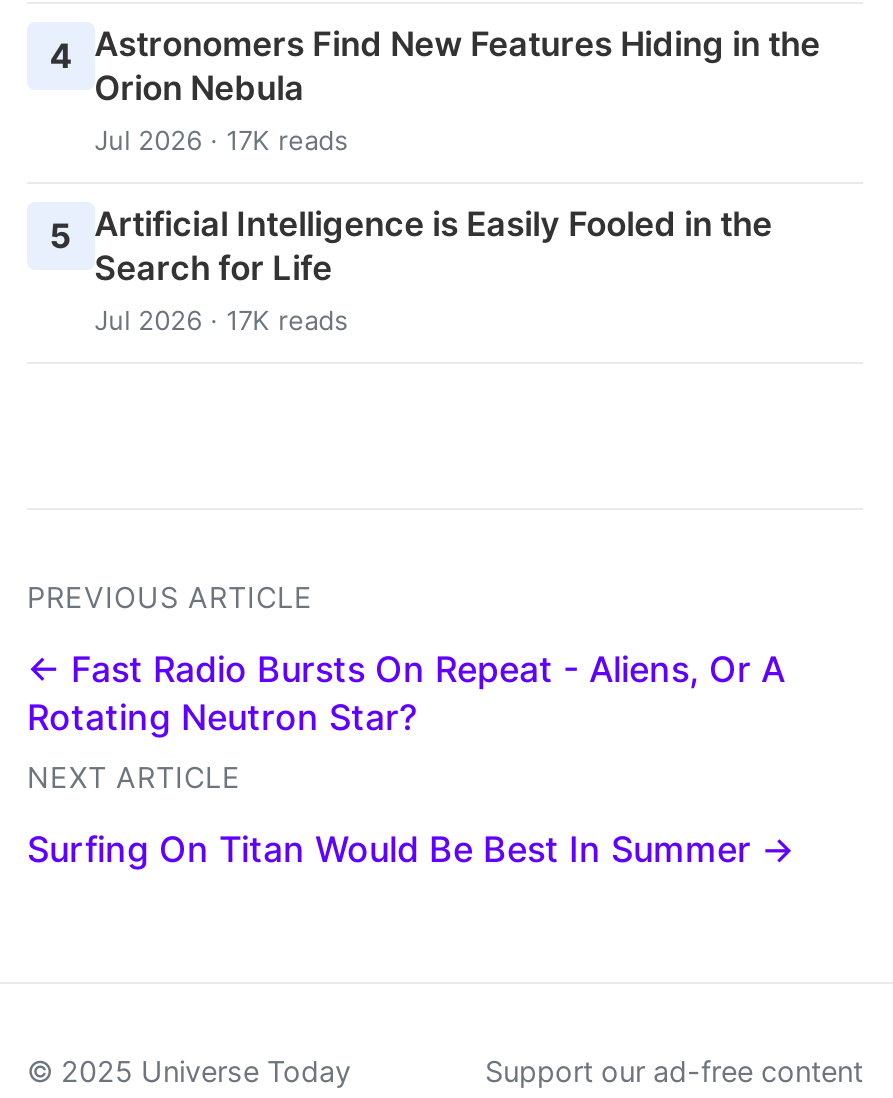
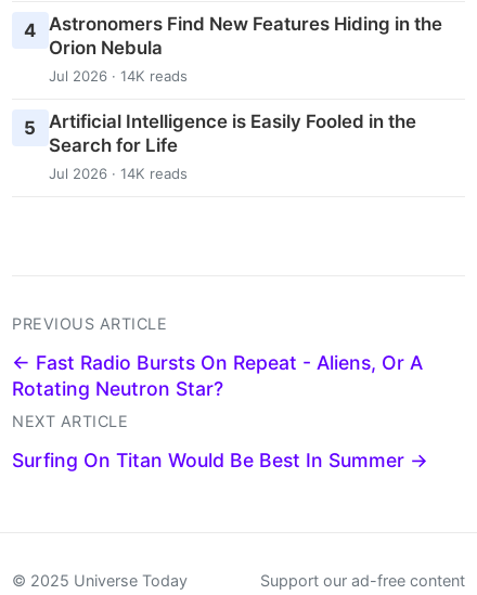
- Jul 2026 · 17K reads
+ Jul 2026 · 14K reads

- Jul 2026 · 17K reads
+ Jul 2026 · 14K reads
